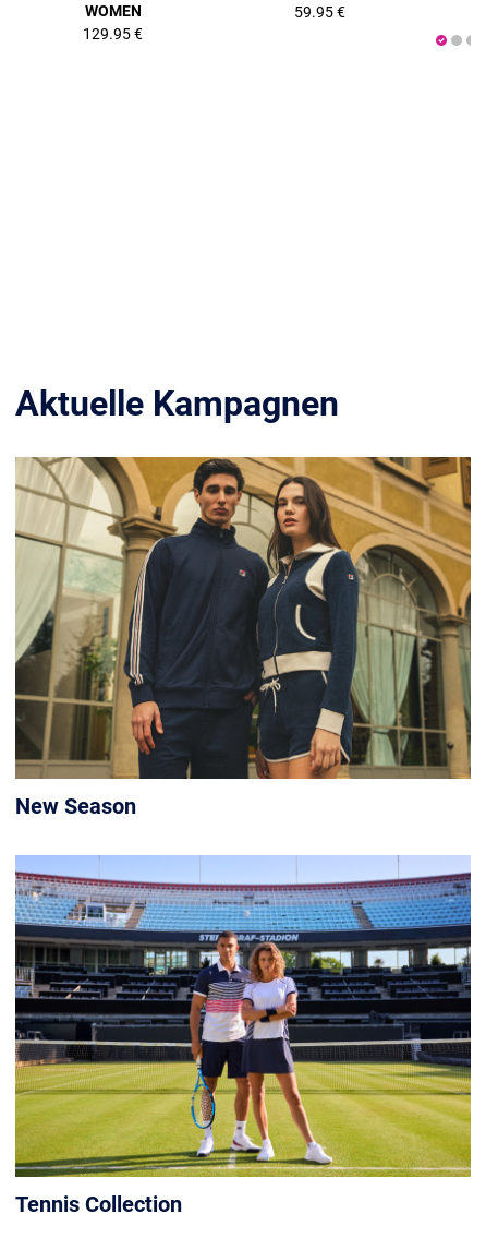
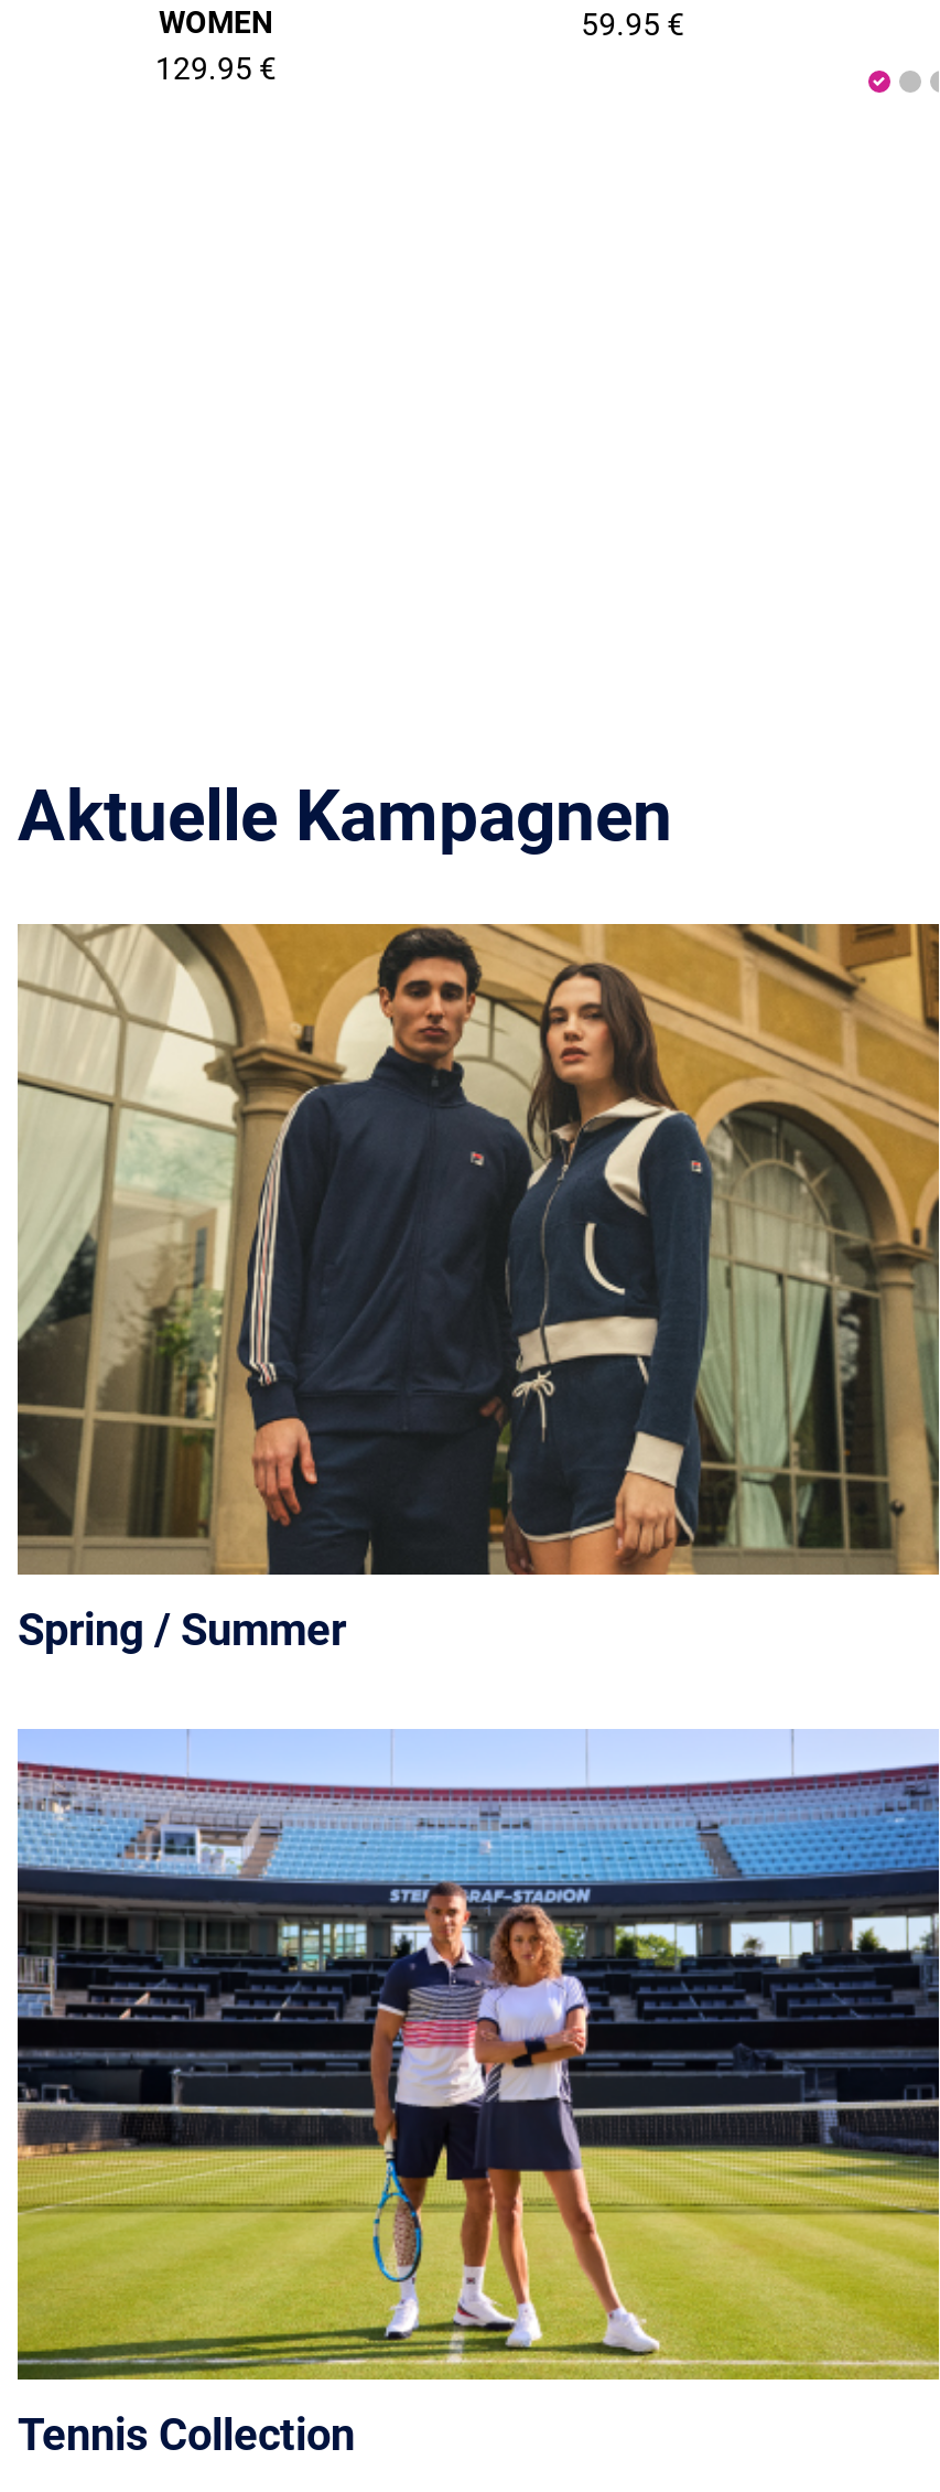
- New Season
+ Spring / Summer
